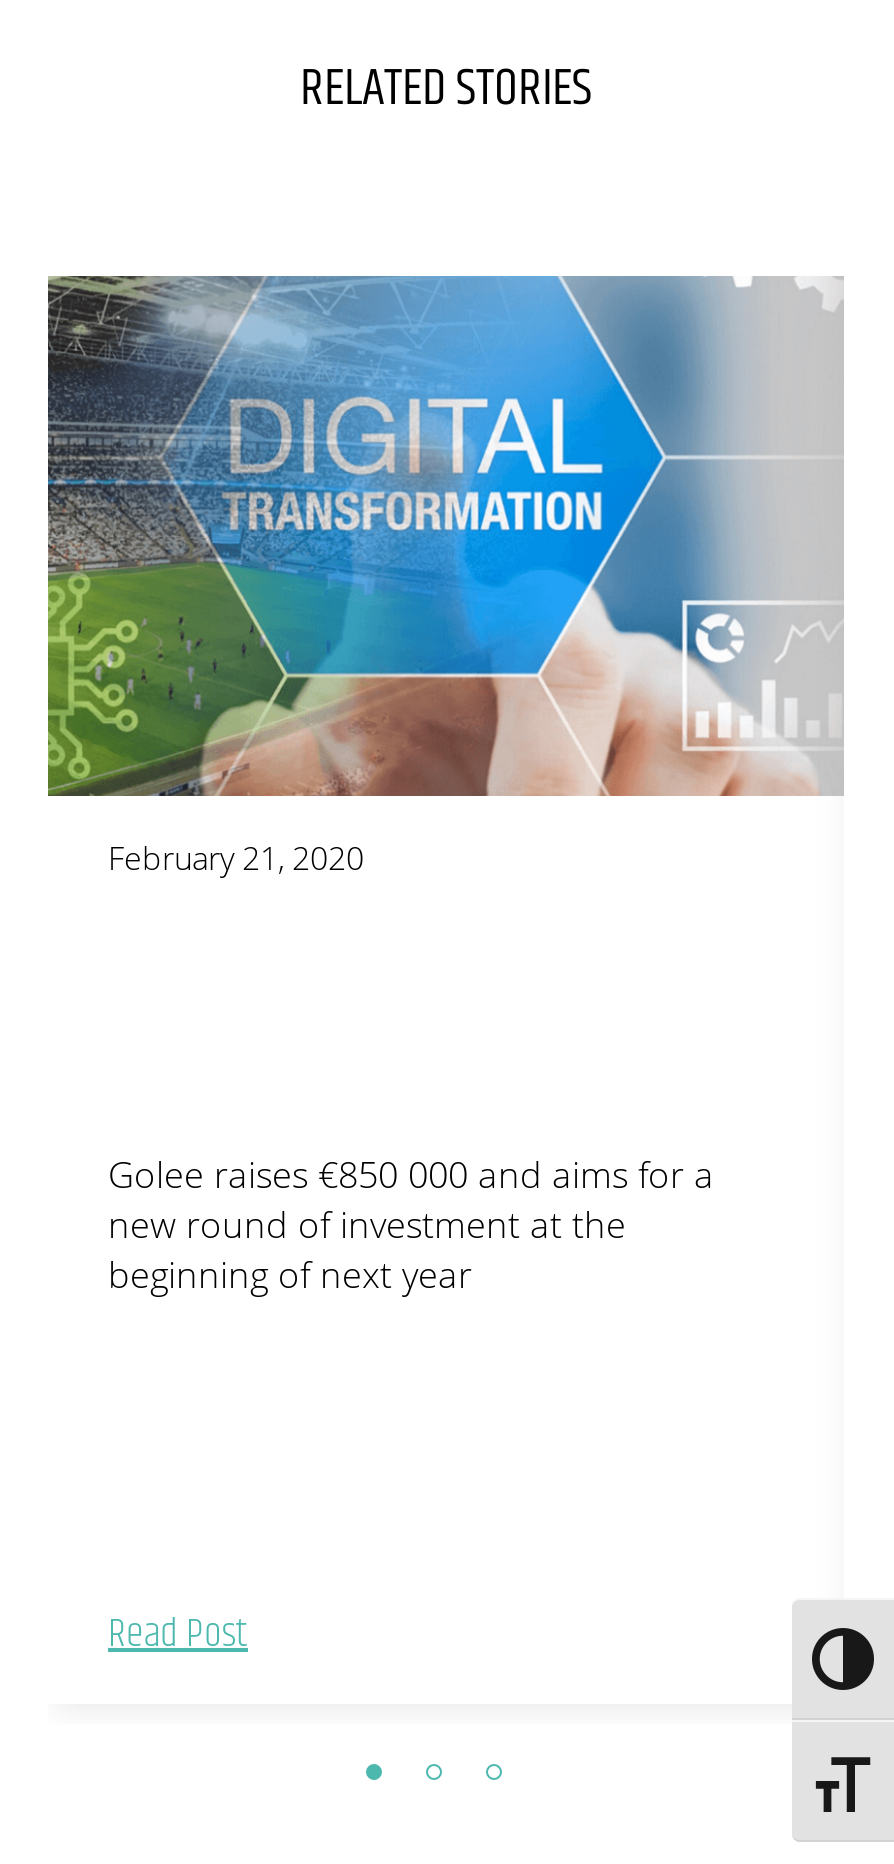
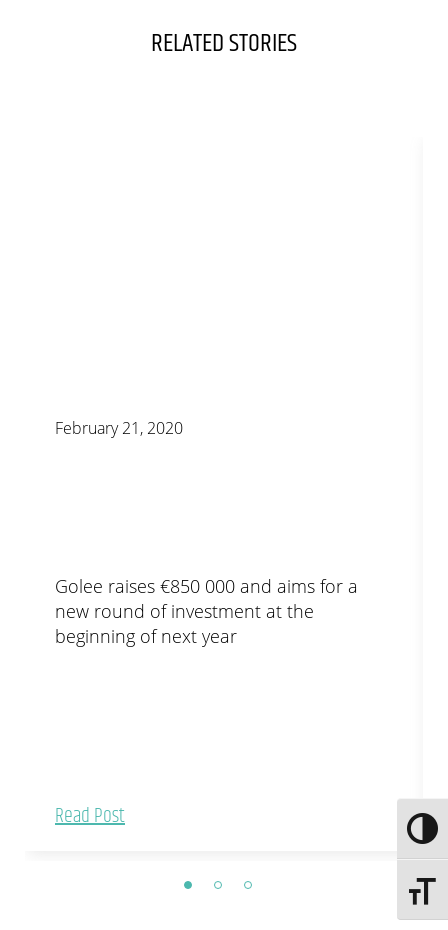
- [image]
